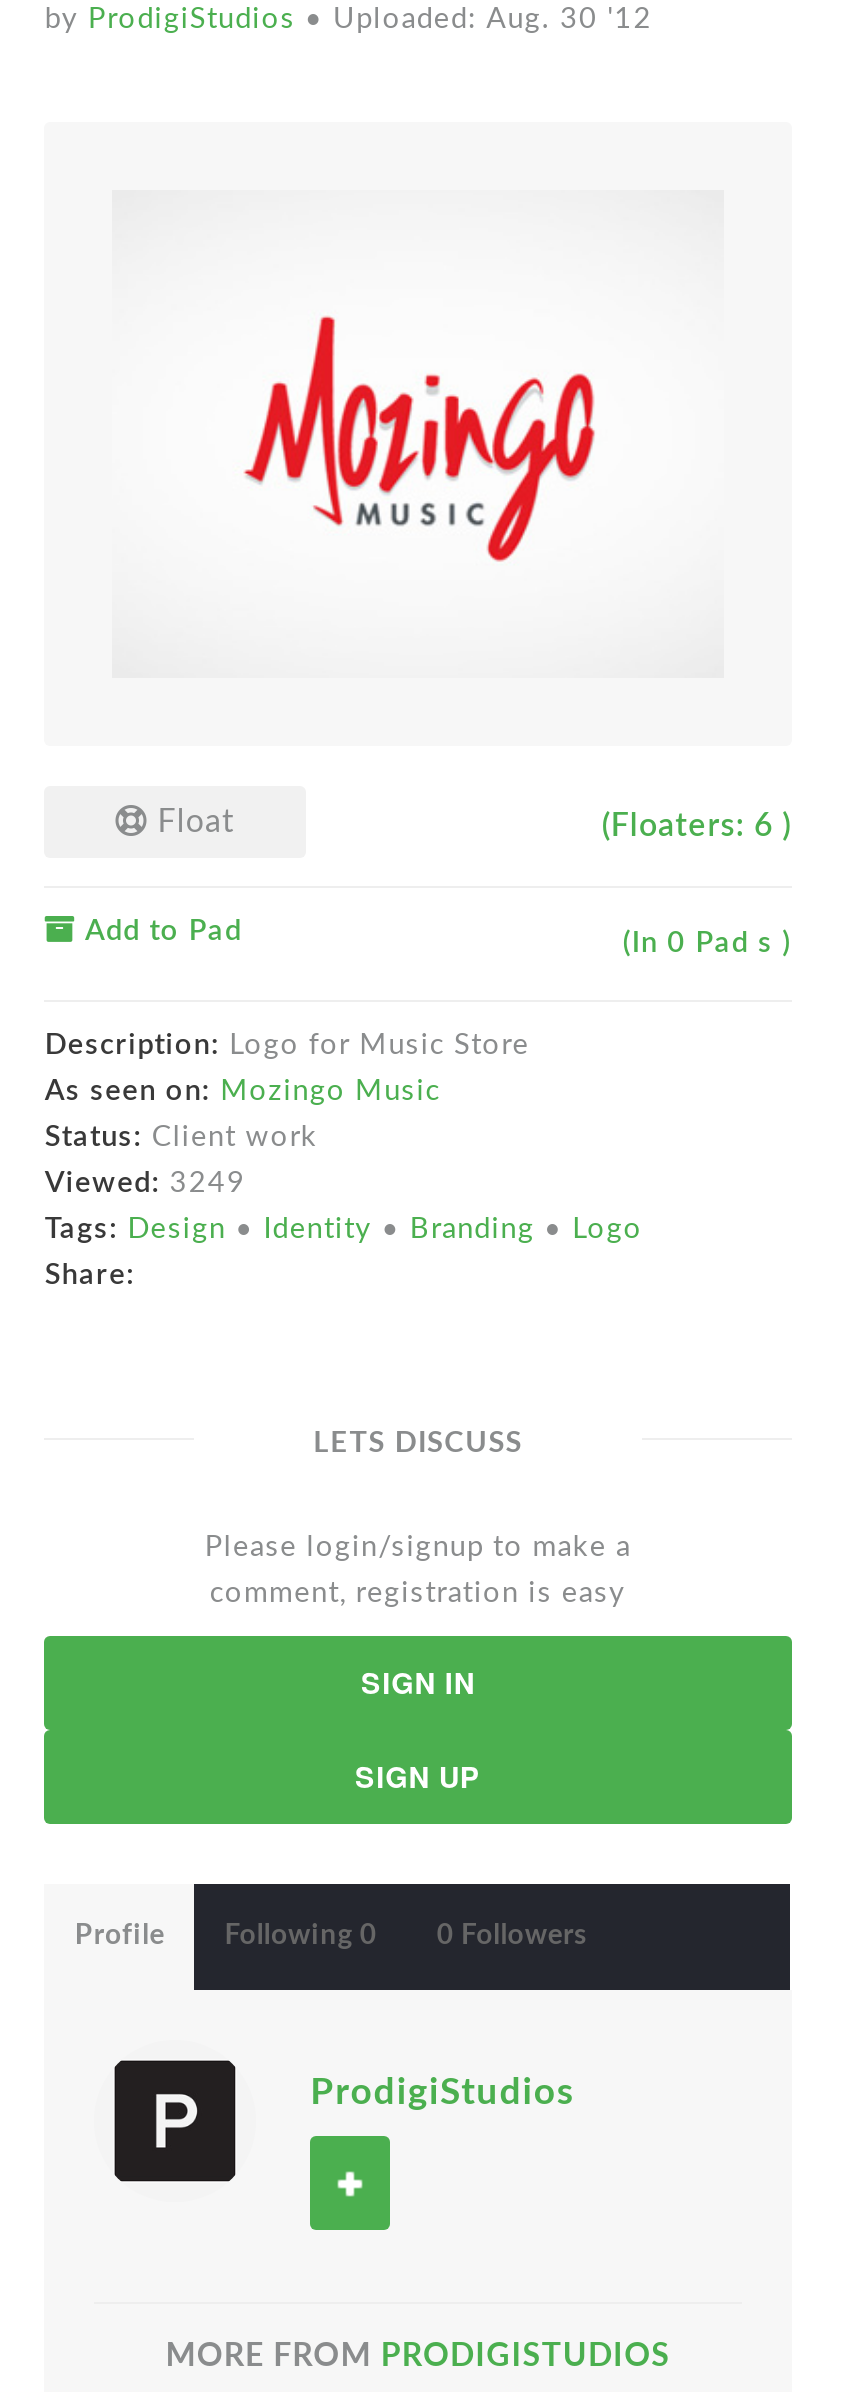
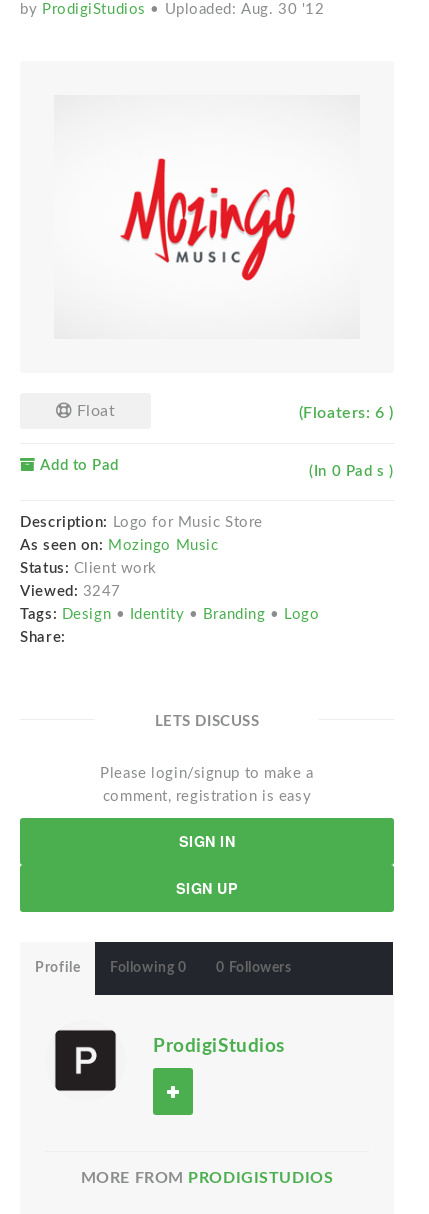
- Viewed: 3249
+ Viewed: 3247
